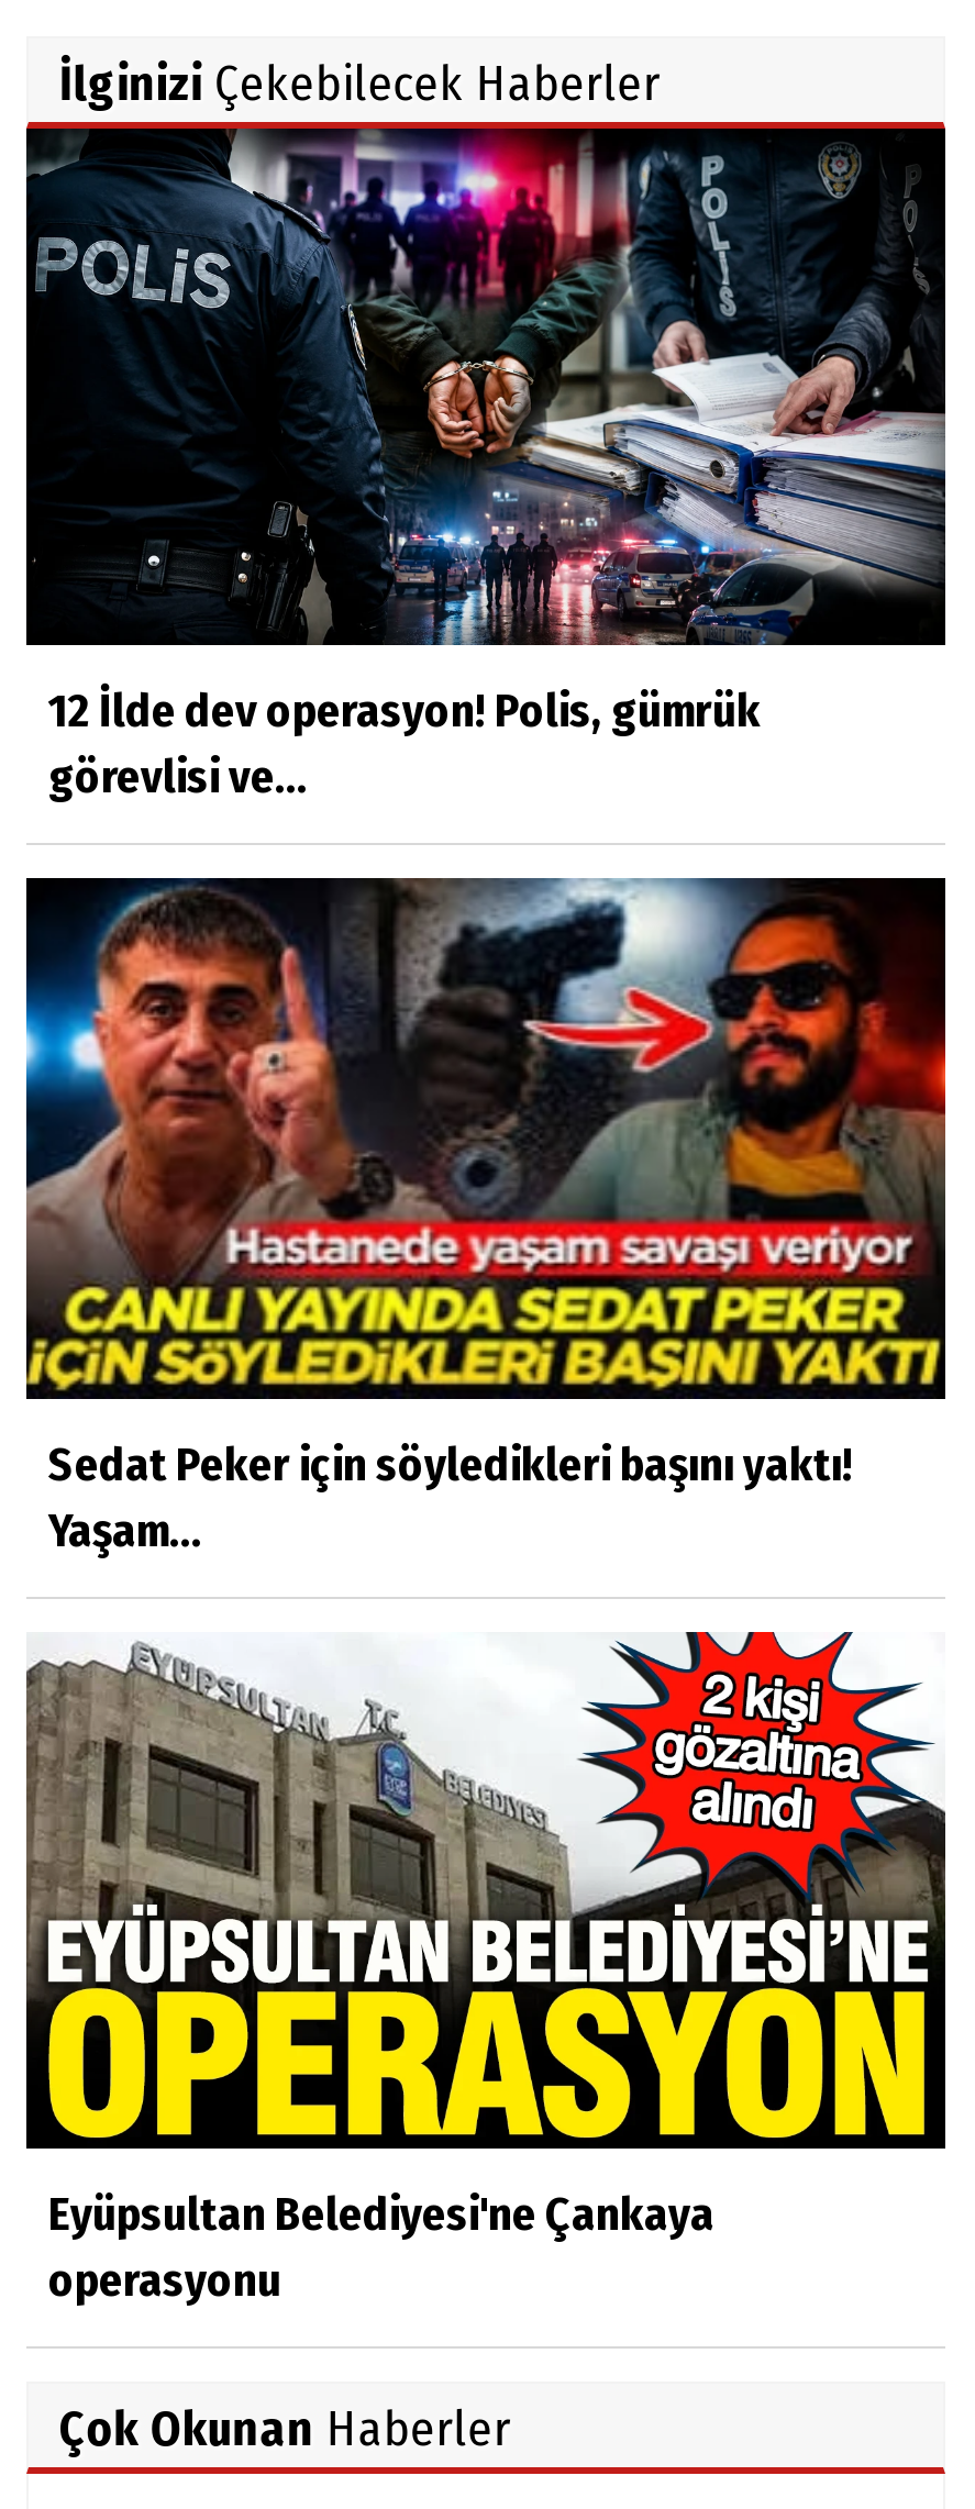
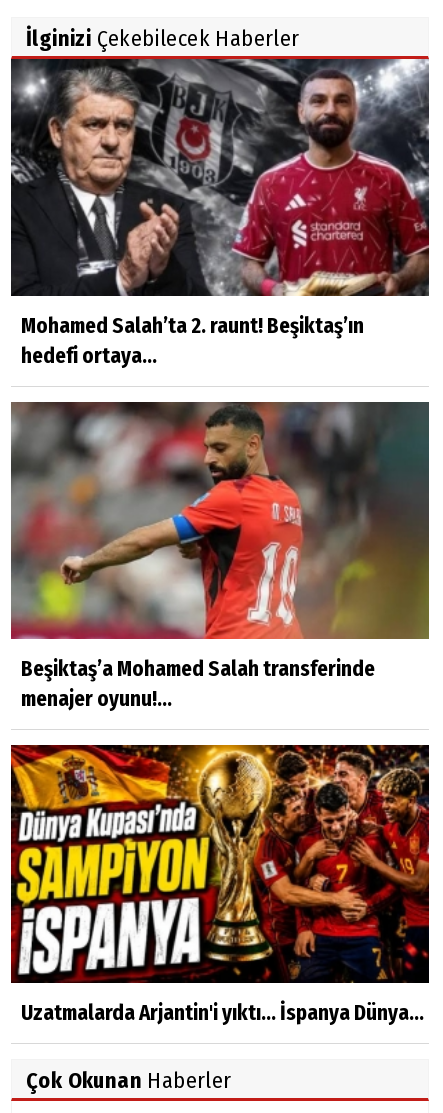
- [image]
- 12 İlde dev operasyon! Polis, gümrük
- görevlisi ve...
+ [image]
+ Mohamed Salah’ta 2. raunt! Beşiktaş’ın
+ hedefi ortaya...

- [image]
- Sedat Peker için söyledikleri başını yaktı!
- Yaşam...
+ [image]
+ Beşiktaş’a Mohamed Salah transferinde
+ menajer oyunu!...

- [image]
- Eyüpsultan Belediyesi'ne Çankaya
- operasyonu
+ [image]
+ Uzatmalarda Arjantin'i yıktı... İspanya Dünya...
